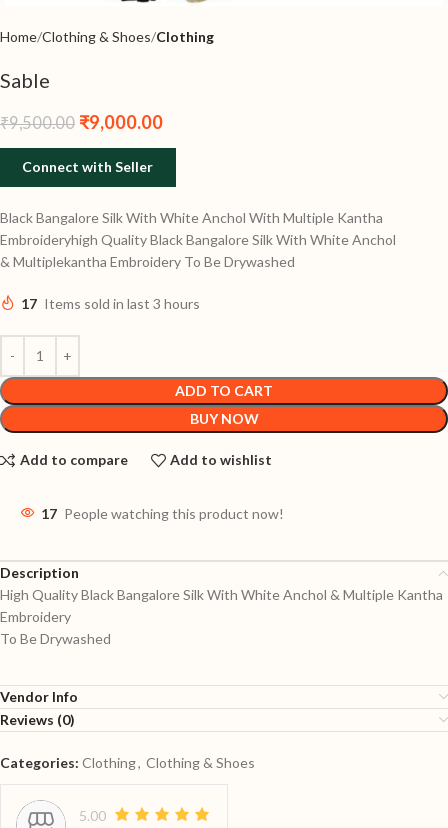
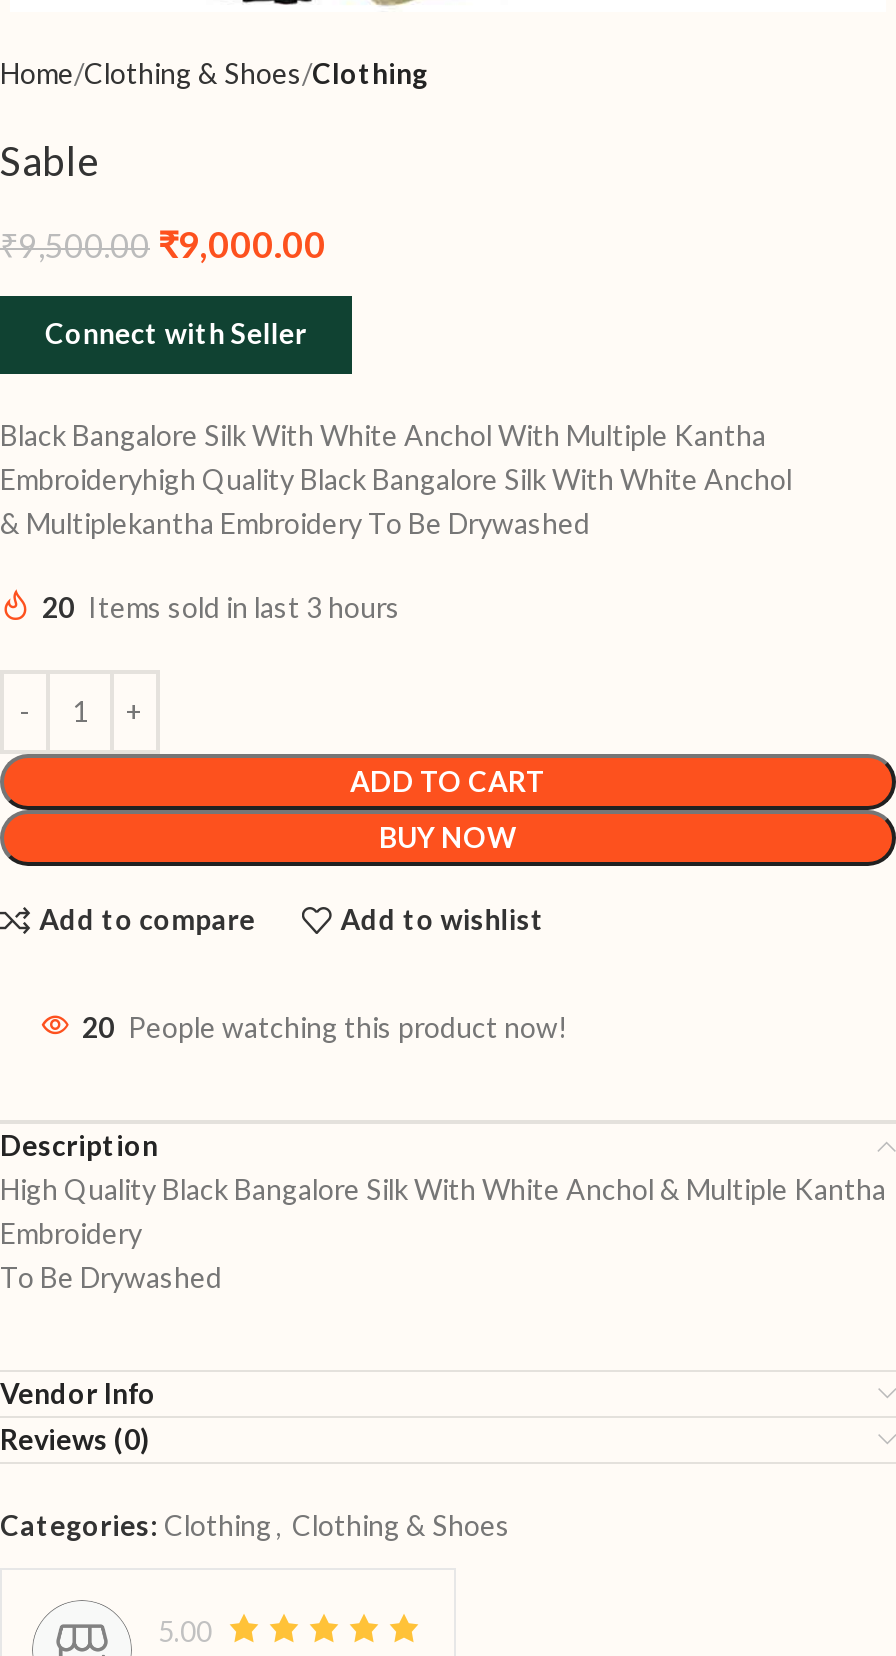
- 17 Items sold in last 3 hours
+ 20 Items sold in last 3 hours

- 17 People watching this product now!
+ 20 People watching this product now!
